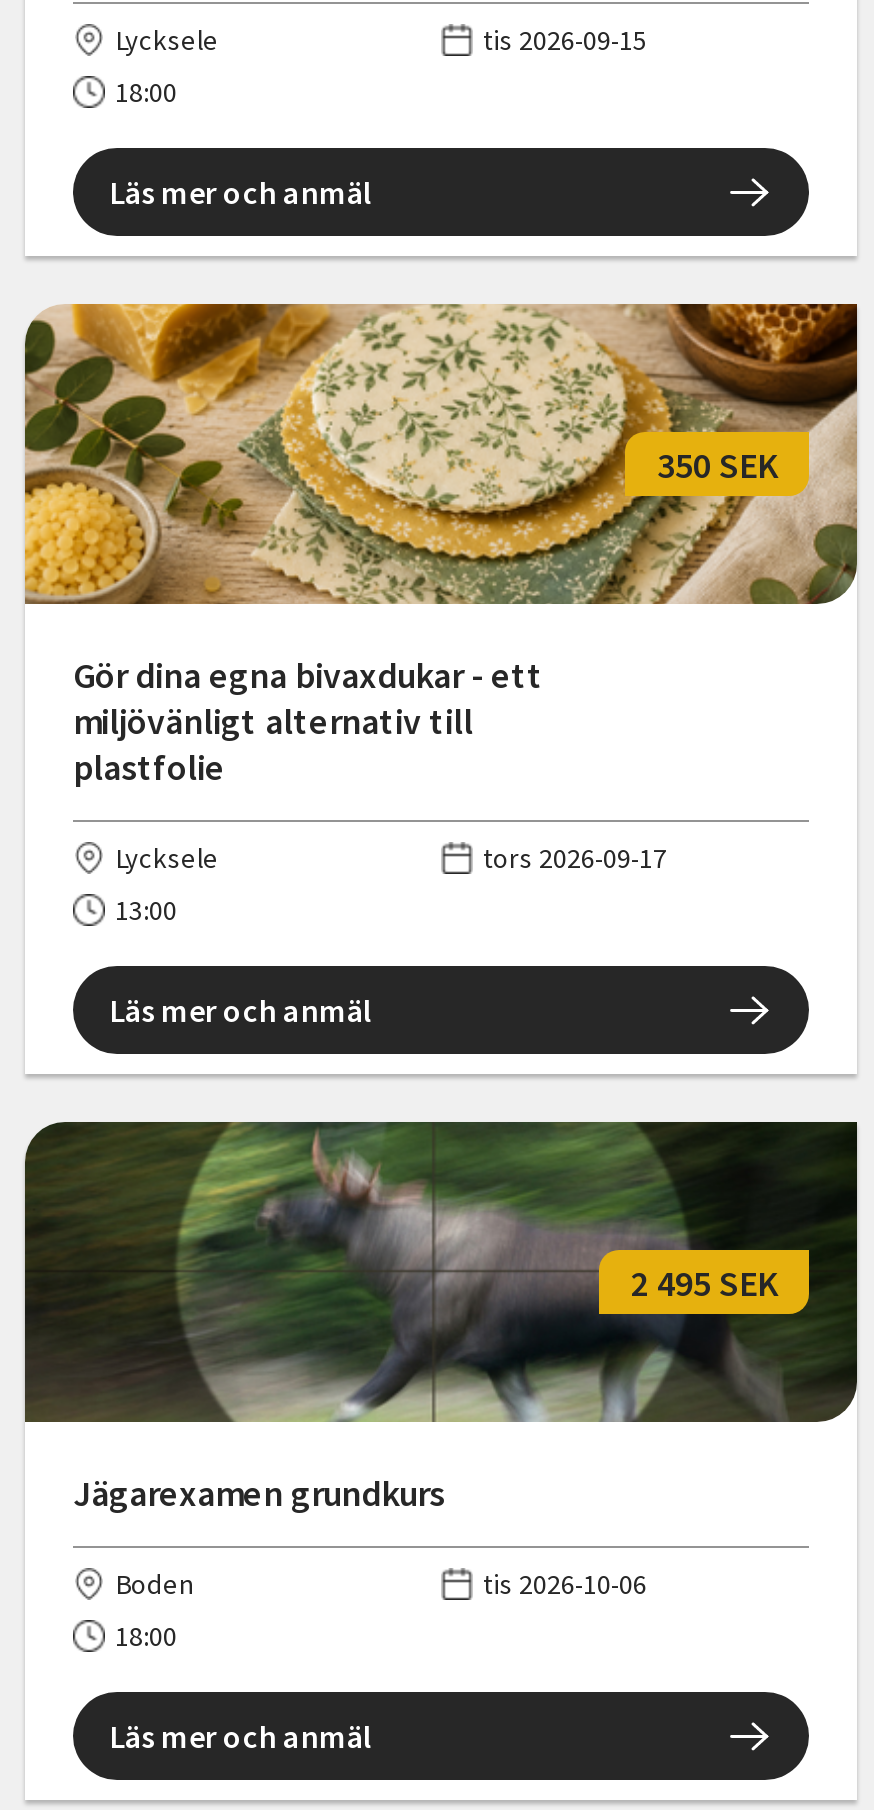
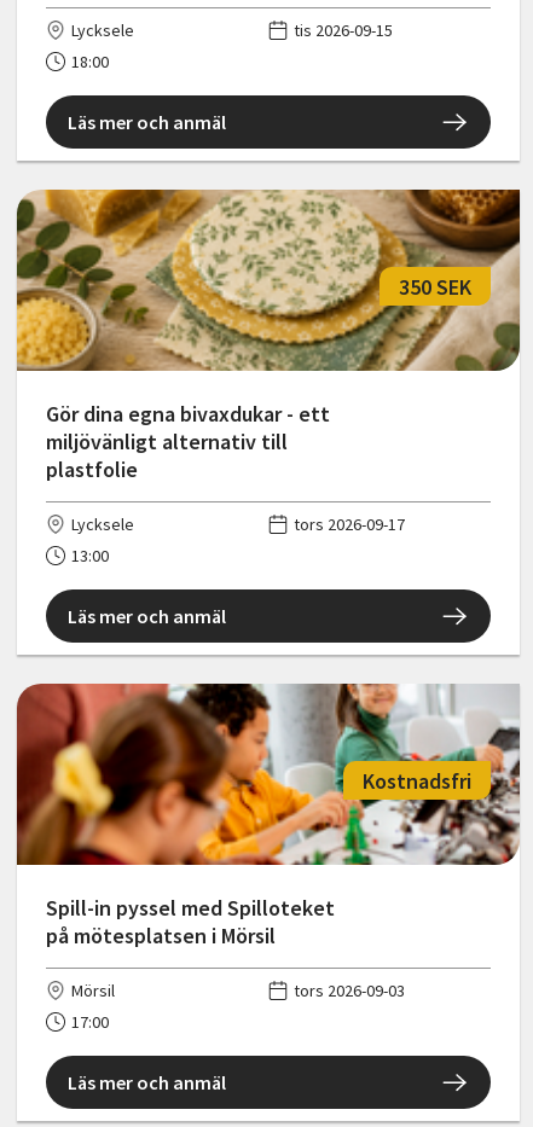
- [image]
- 2 495 SEK
+ [image]
+ Kostnadsfri

- Jägarexamen grundkurs
+ Spill-in pyssel med Spilloteket
+ på mötesplatsen i Mörsil

- Boden
- tis 2026-10-06
- 18:00
+ Mörsil
+ tors 2026-09-03
+ 17:00
